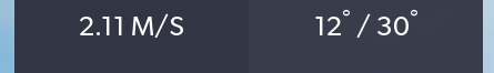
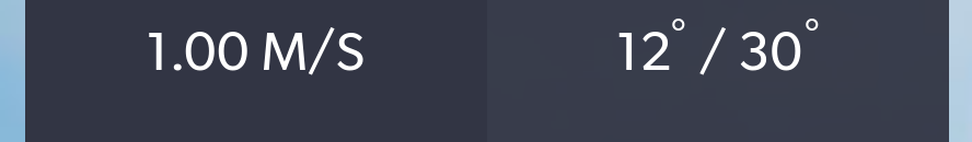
- 2.11 M/S
+ 1.00 M/S
